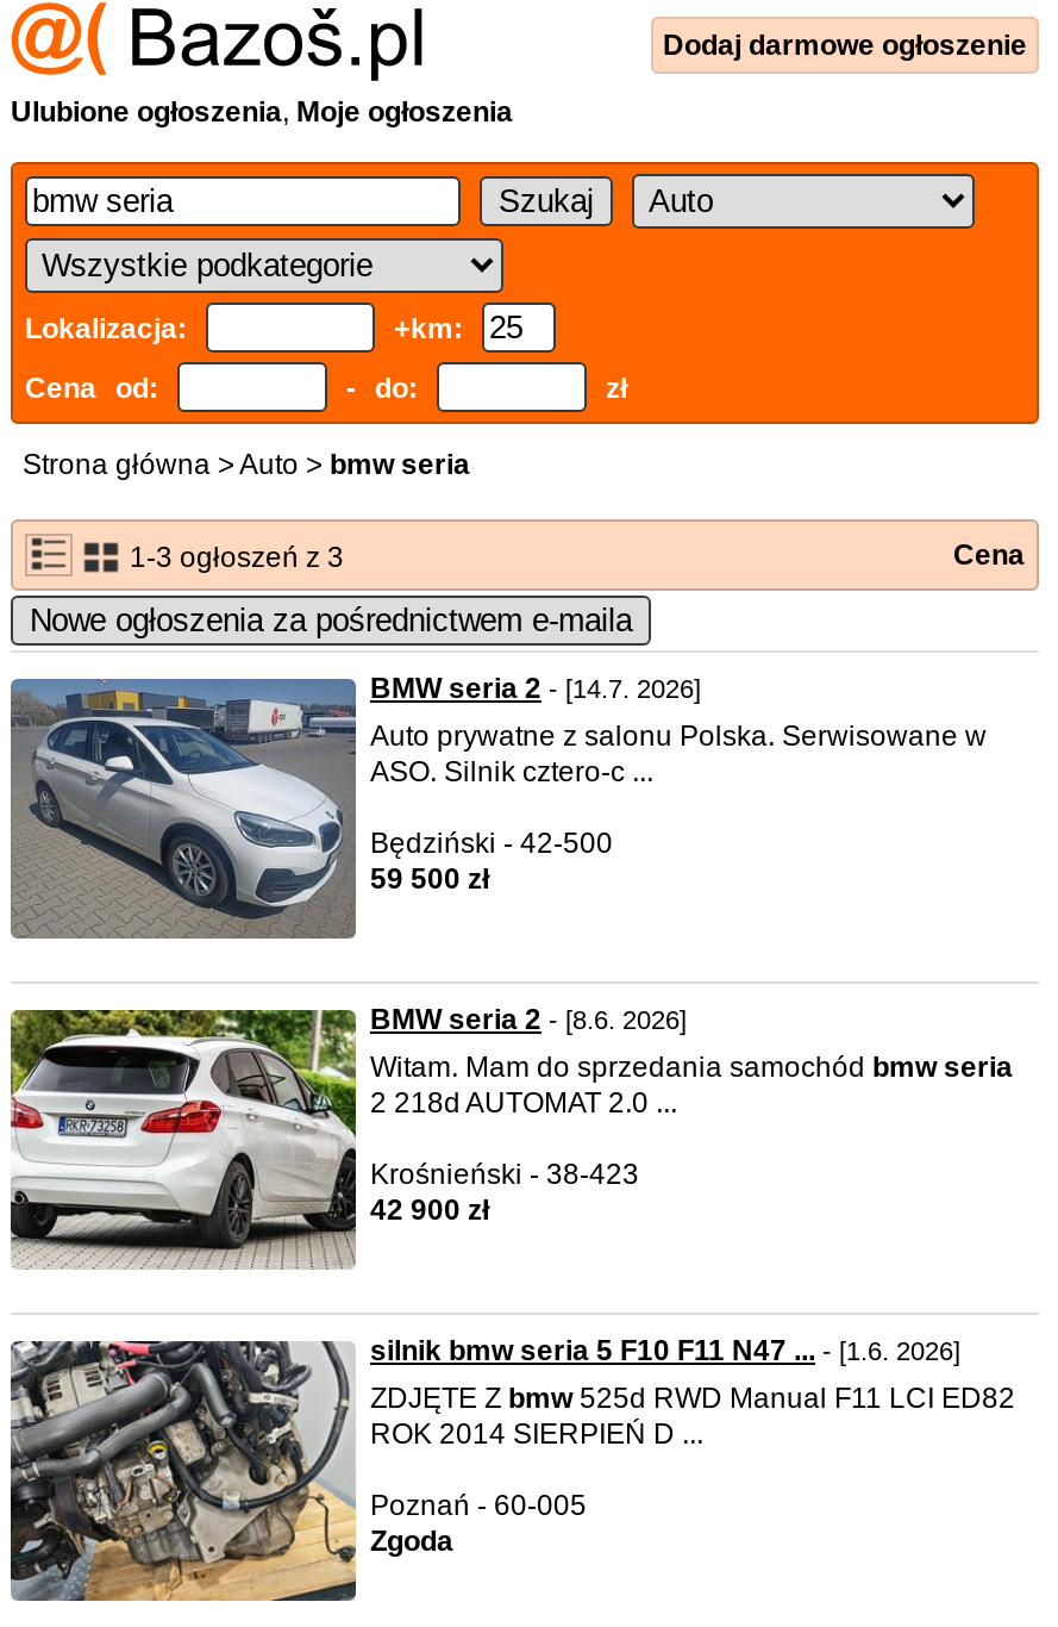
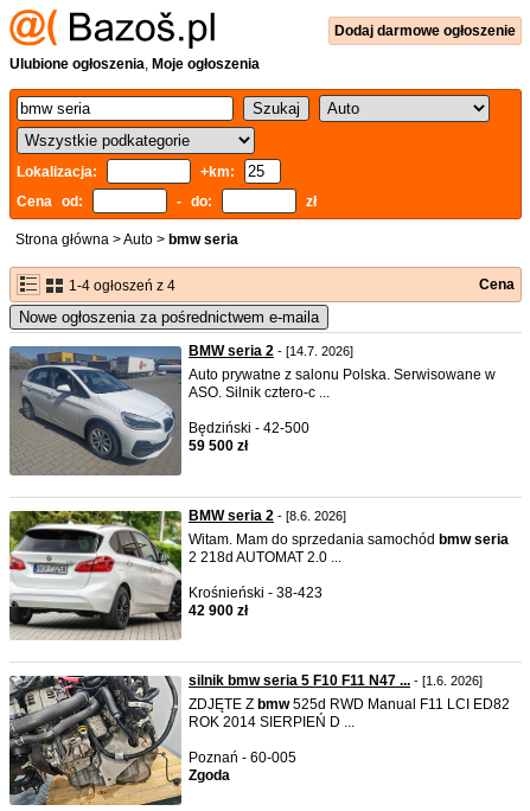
- 1-3 ogłoszeń z 3
+ 1-4 ogłoszeń z 4
